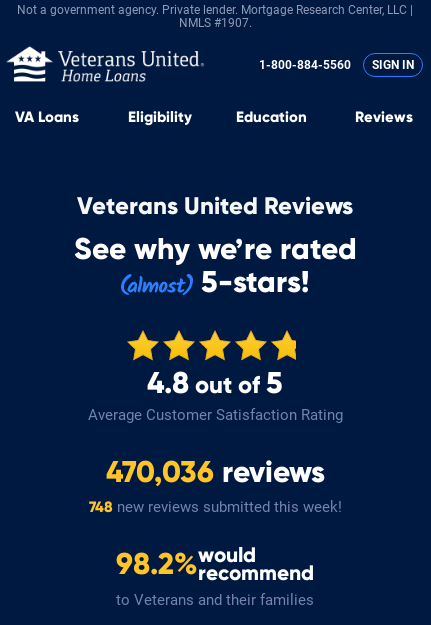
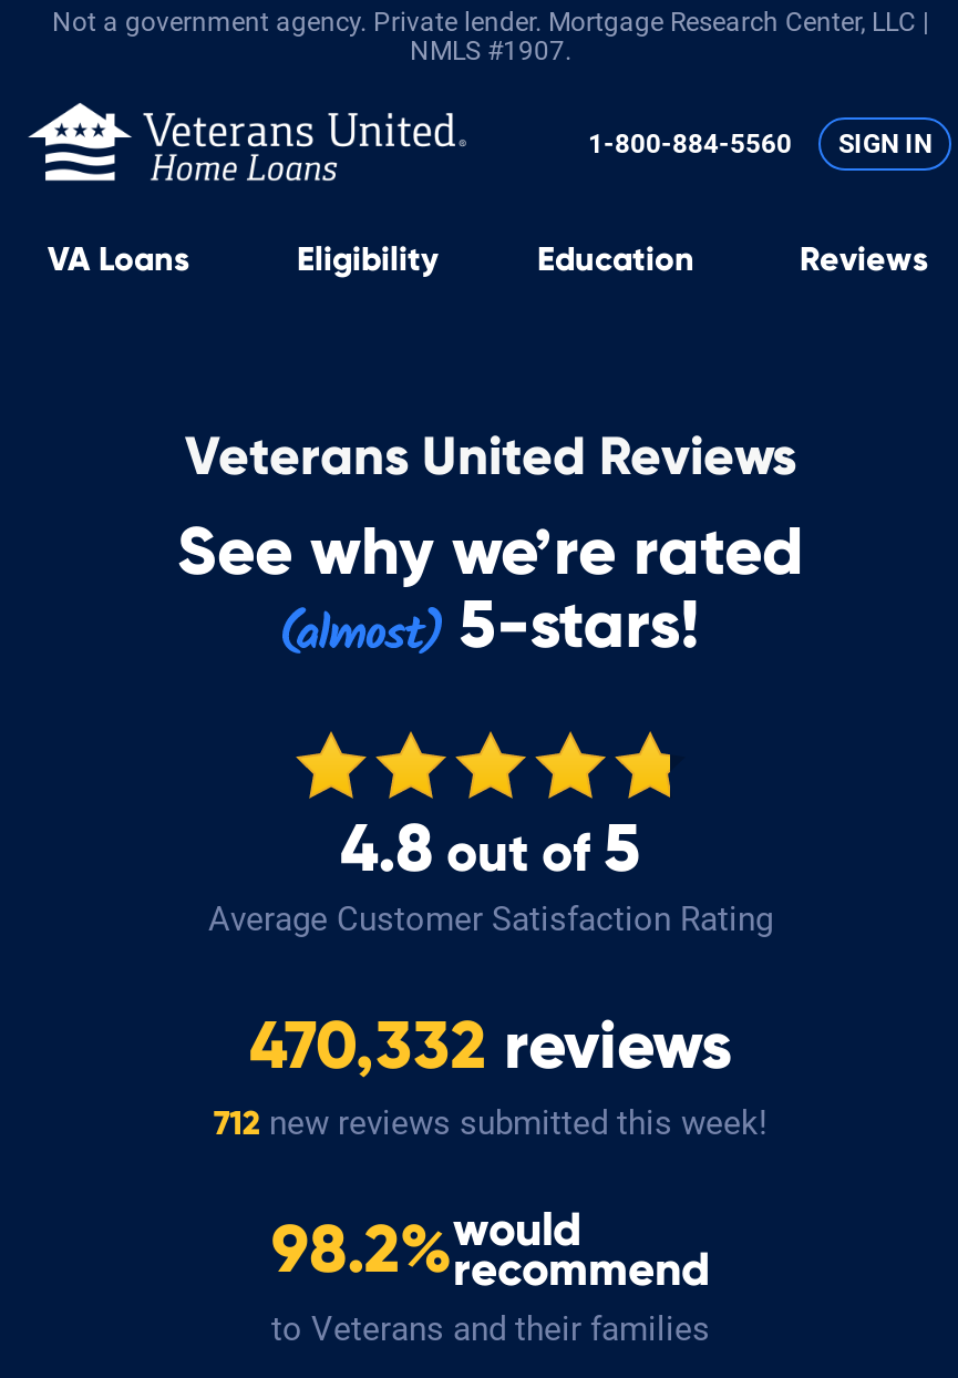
- 470,036 reviews
+ 470,332 reviews

- 748 new reviews submitted this week!
+ 712 new reviews submitted this week!
